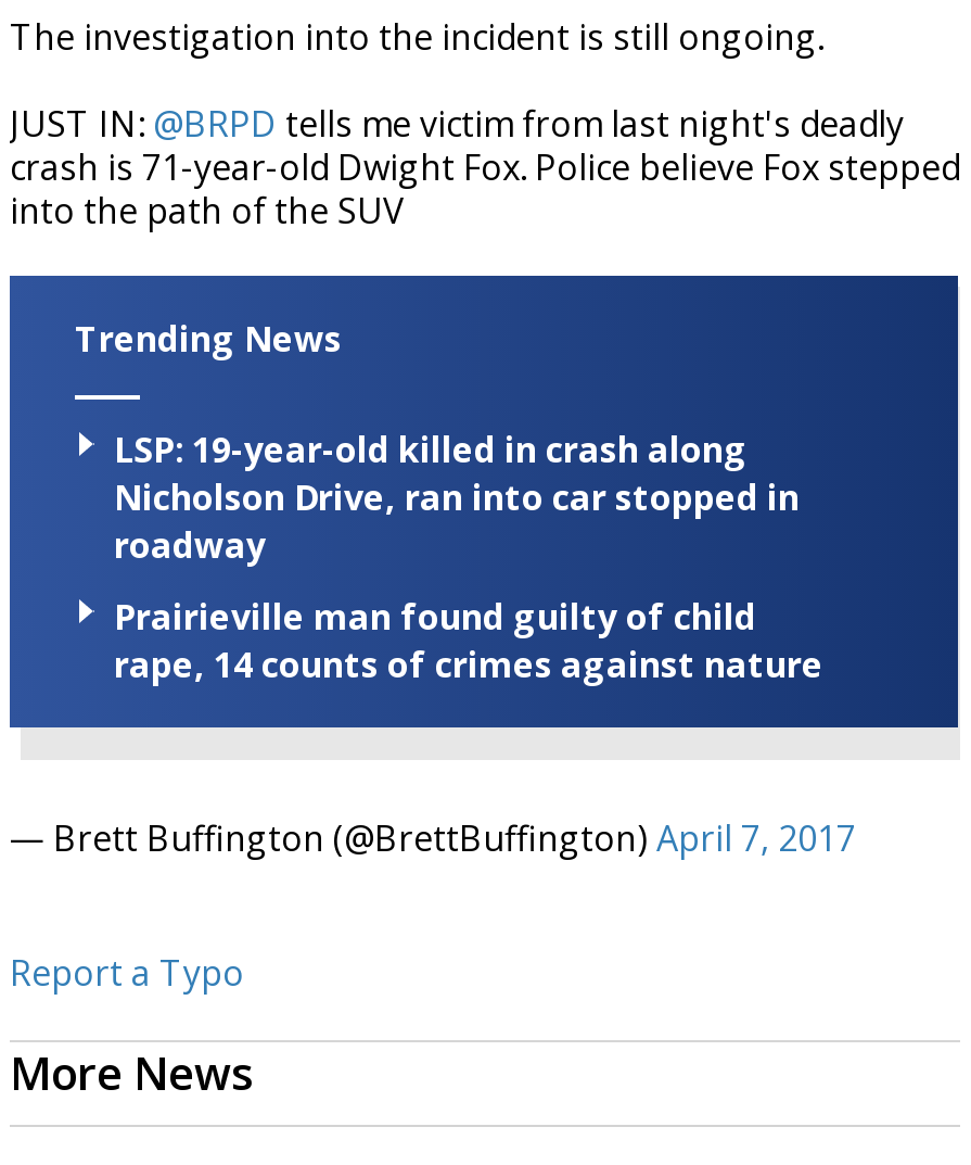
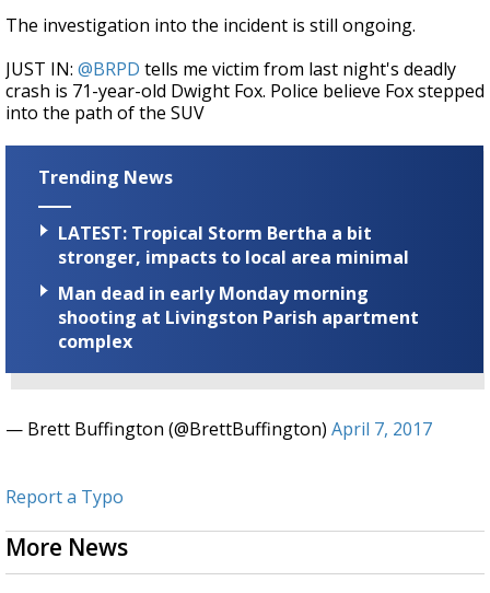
- LSP: 19-year-old killed in crash along
- Nicholson Drive, ran into car stopped in
- roadway
+ LATEST: Tropical Storm Bertha a bit
+ stronger, impacts to local area minimal

- Prairieville man found guilty of child
- rape, 14 counts of crimes against nature
+ Man dead in early Monday morning
+ shooting at Livingston Parish apartment
+ complex
